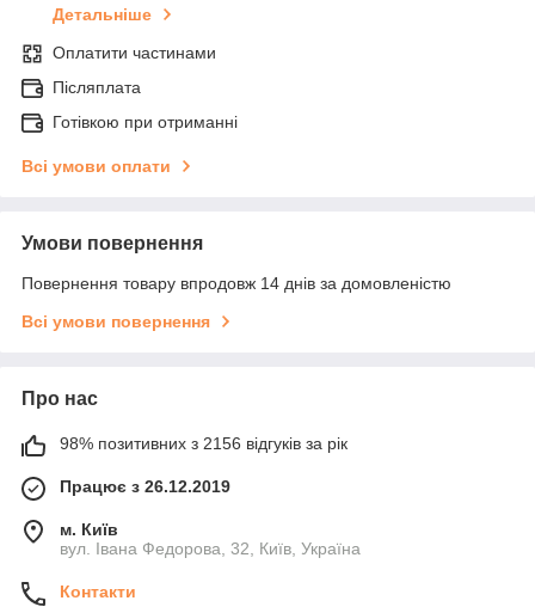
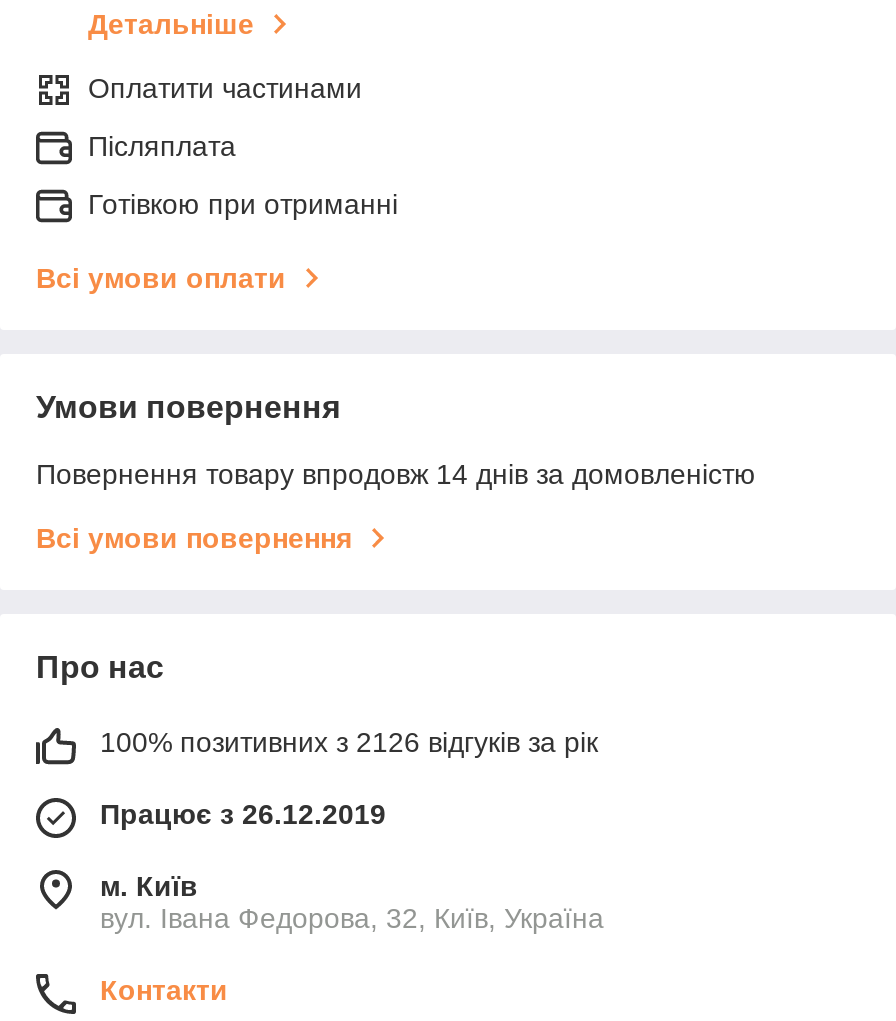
- 98% позитивних з 2156 відгуків за рік
+ 100% позитивних з 2126 відгуків за рік
